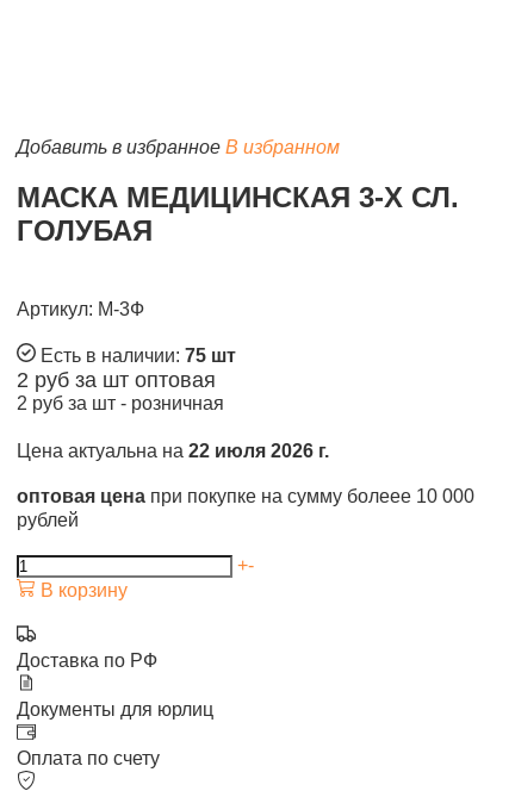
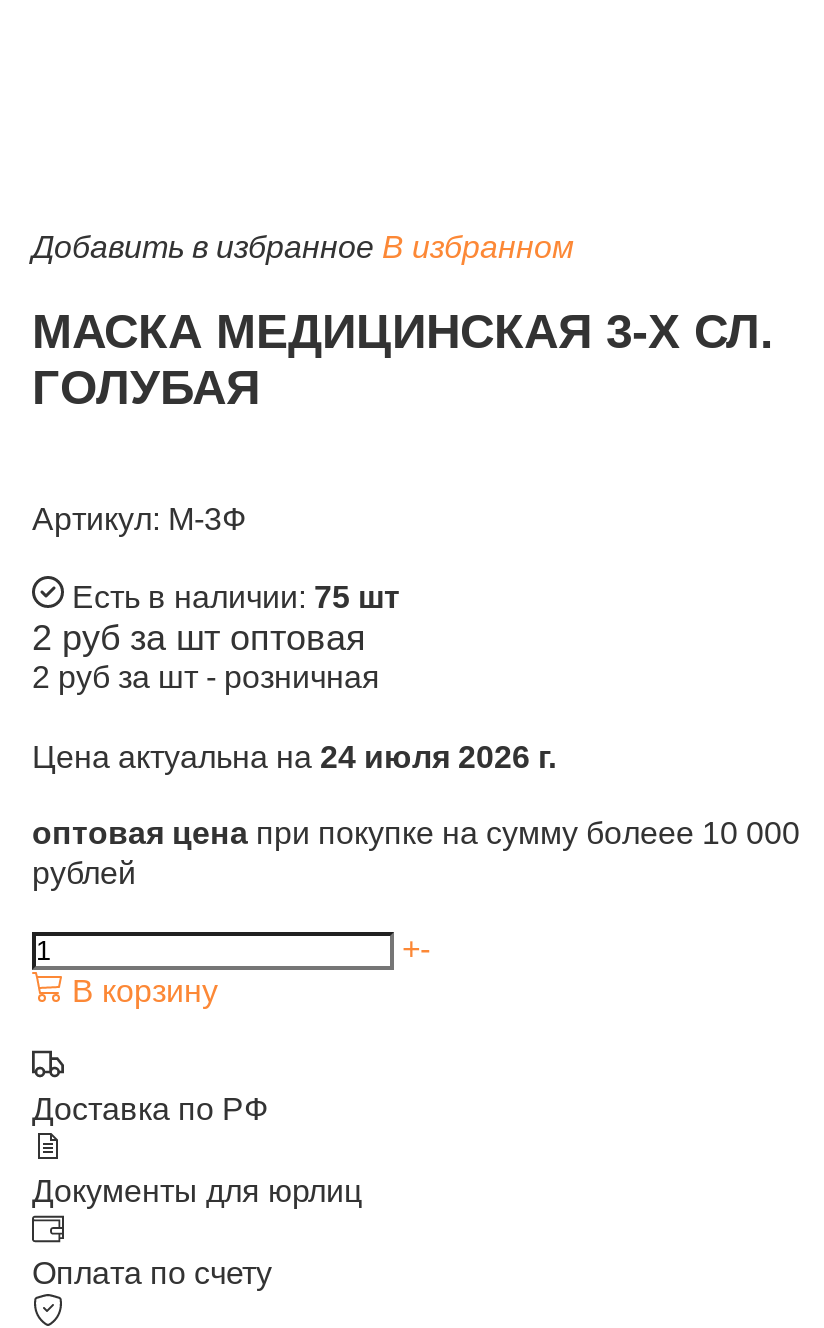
- Цена актуальна на 22 июля 2026 г.
+ Цена актуальна на 24 июля 2026 г.
